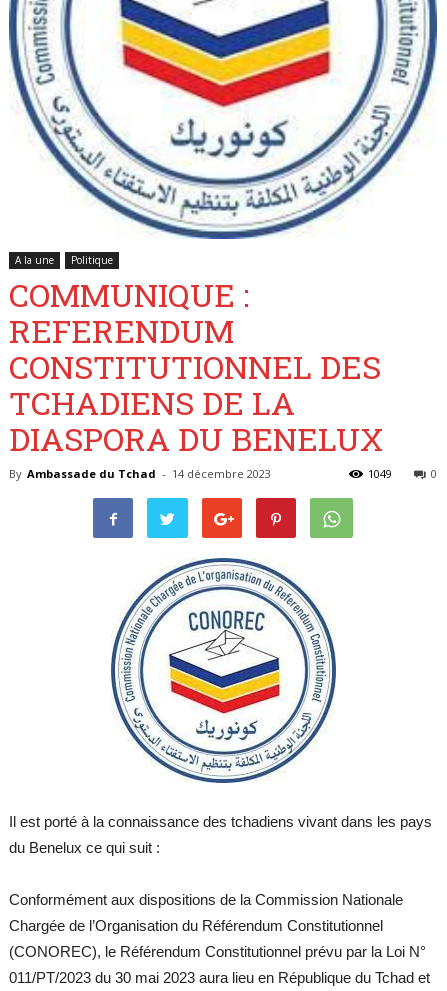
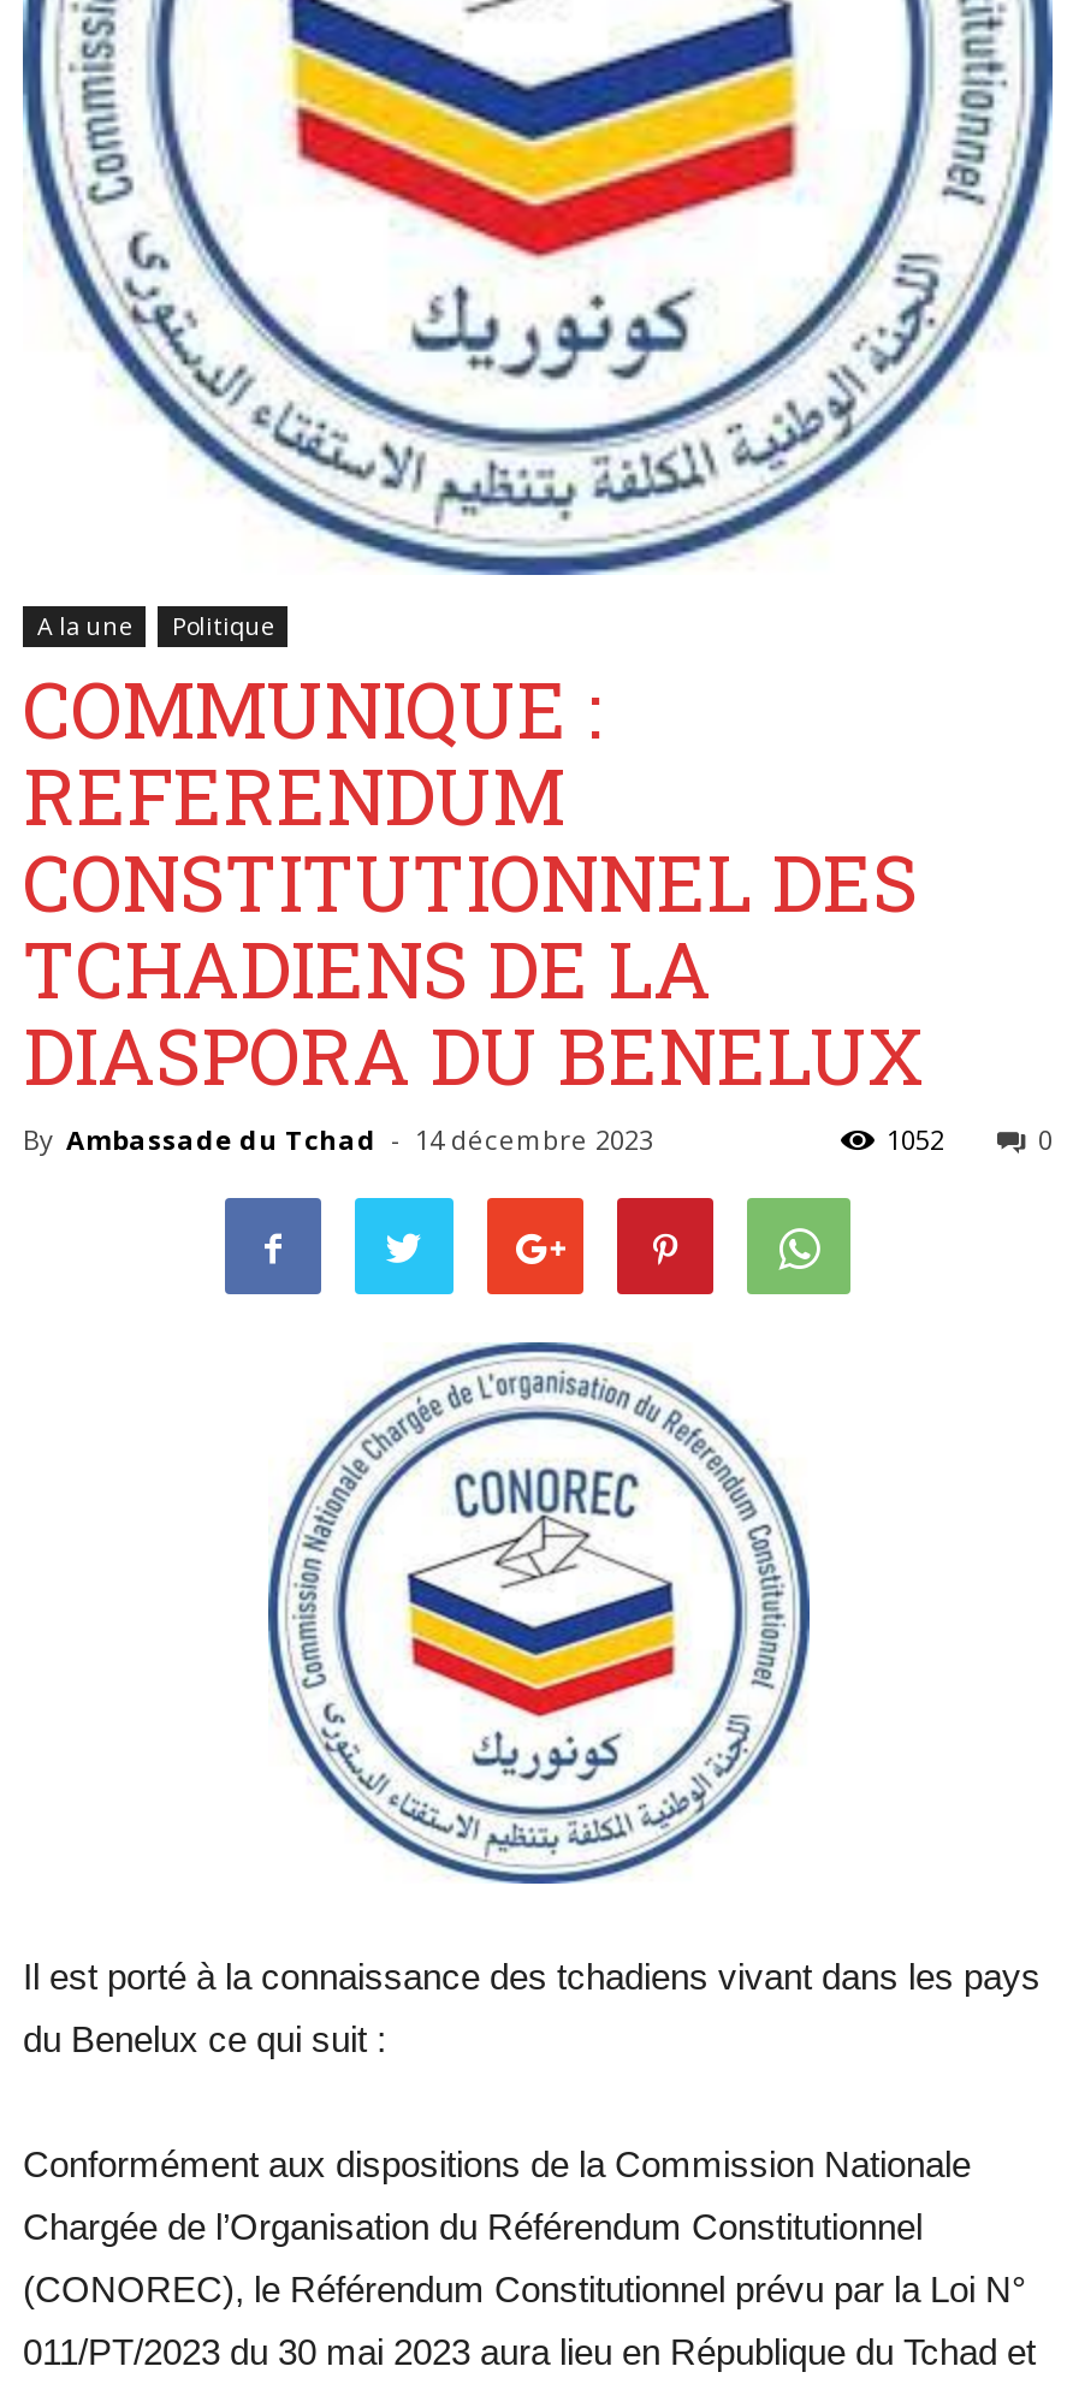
- 1049
+ 1052
